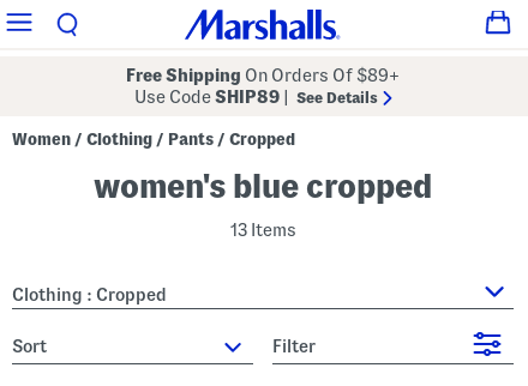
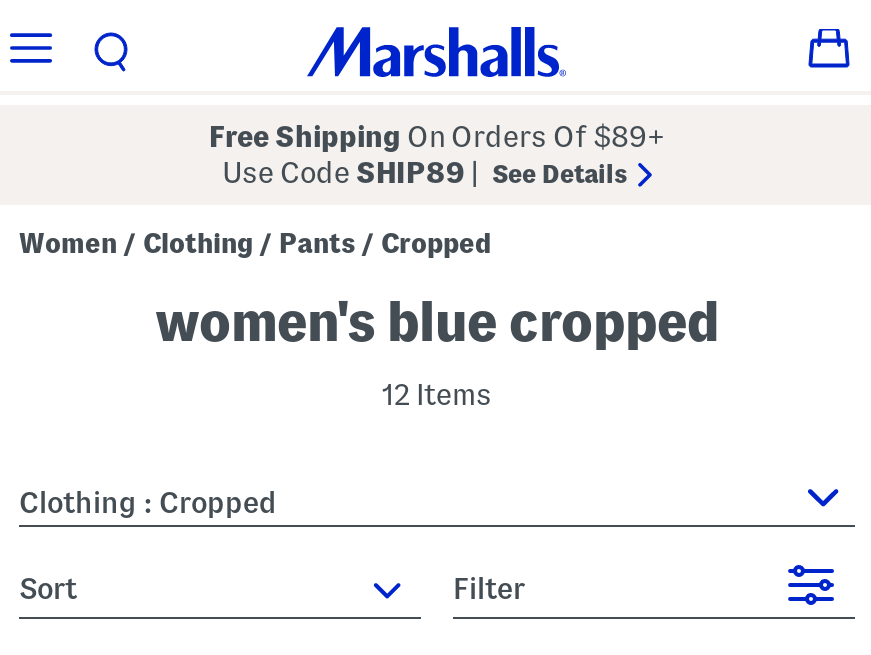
- 13 Items
+ 12 Items
